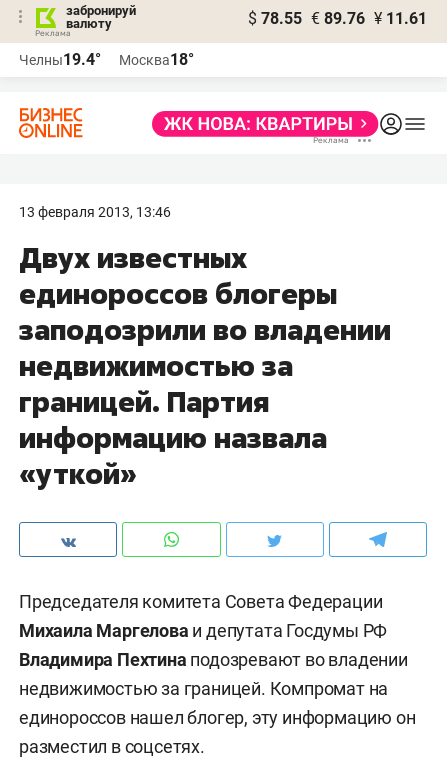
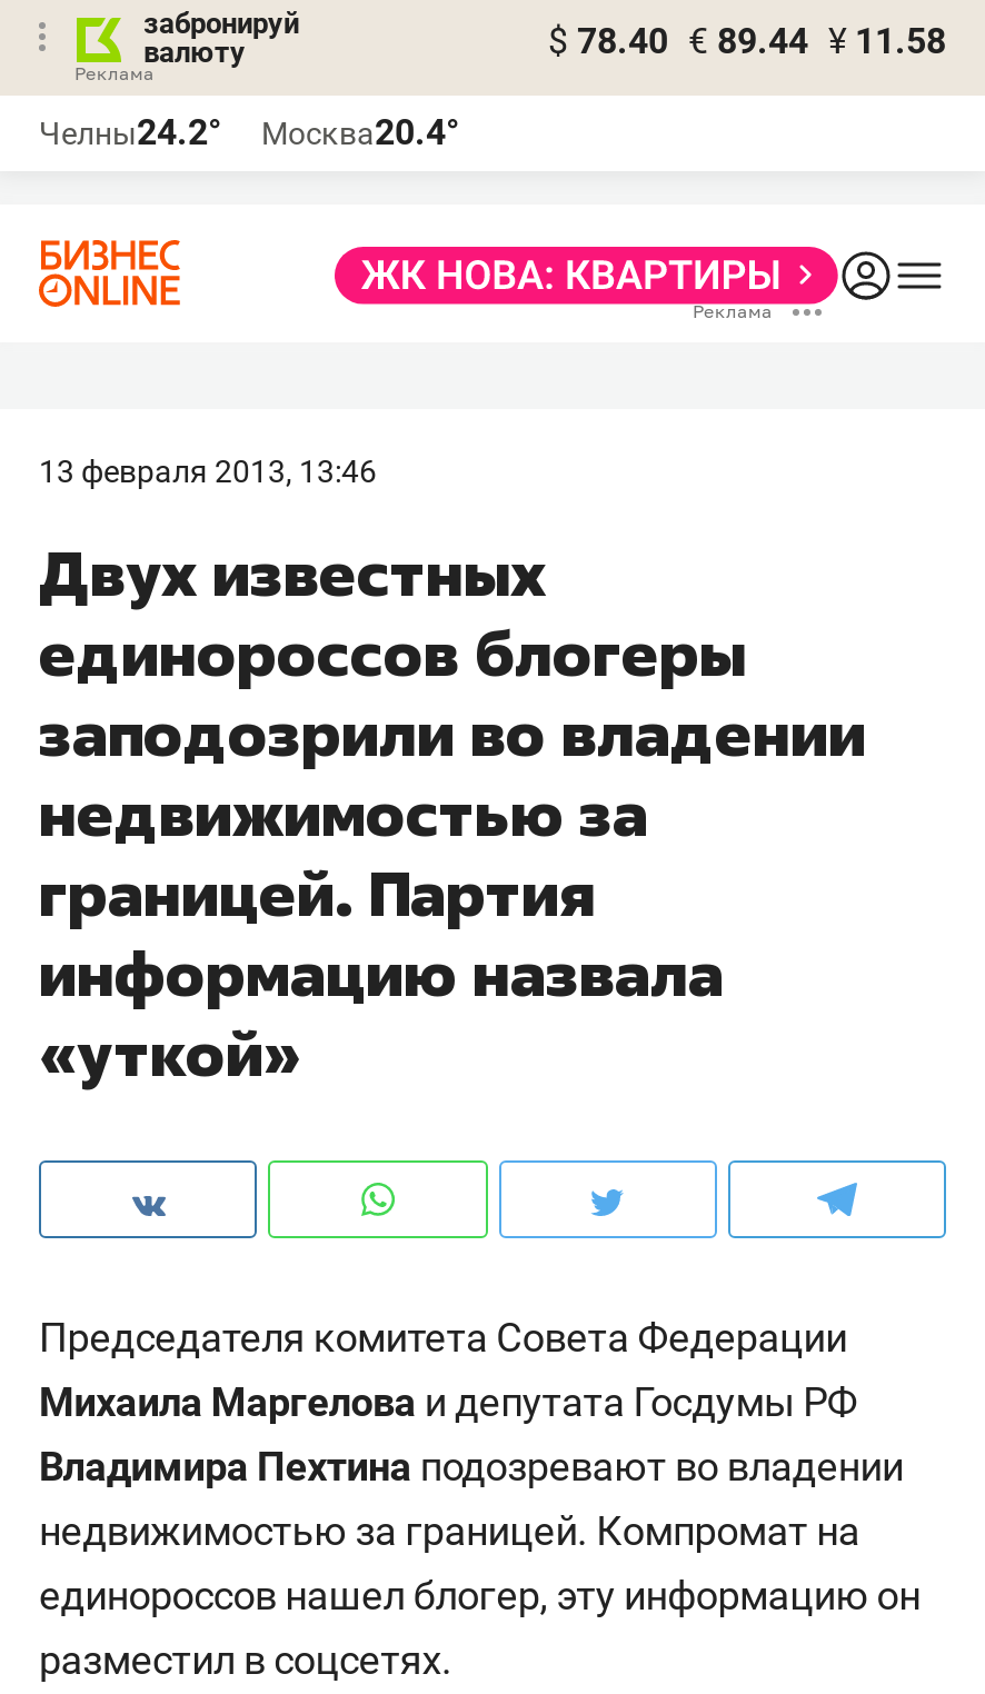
- $ 78.55 € 89.76 ¥ 11.61
+ $ 78.40 € 89.44 ¥ 11.58

- Челны19.4°
+ Челны24.2°

- Москва18°
+ Москва20.4°
